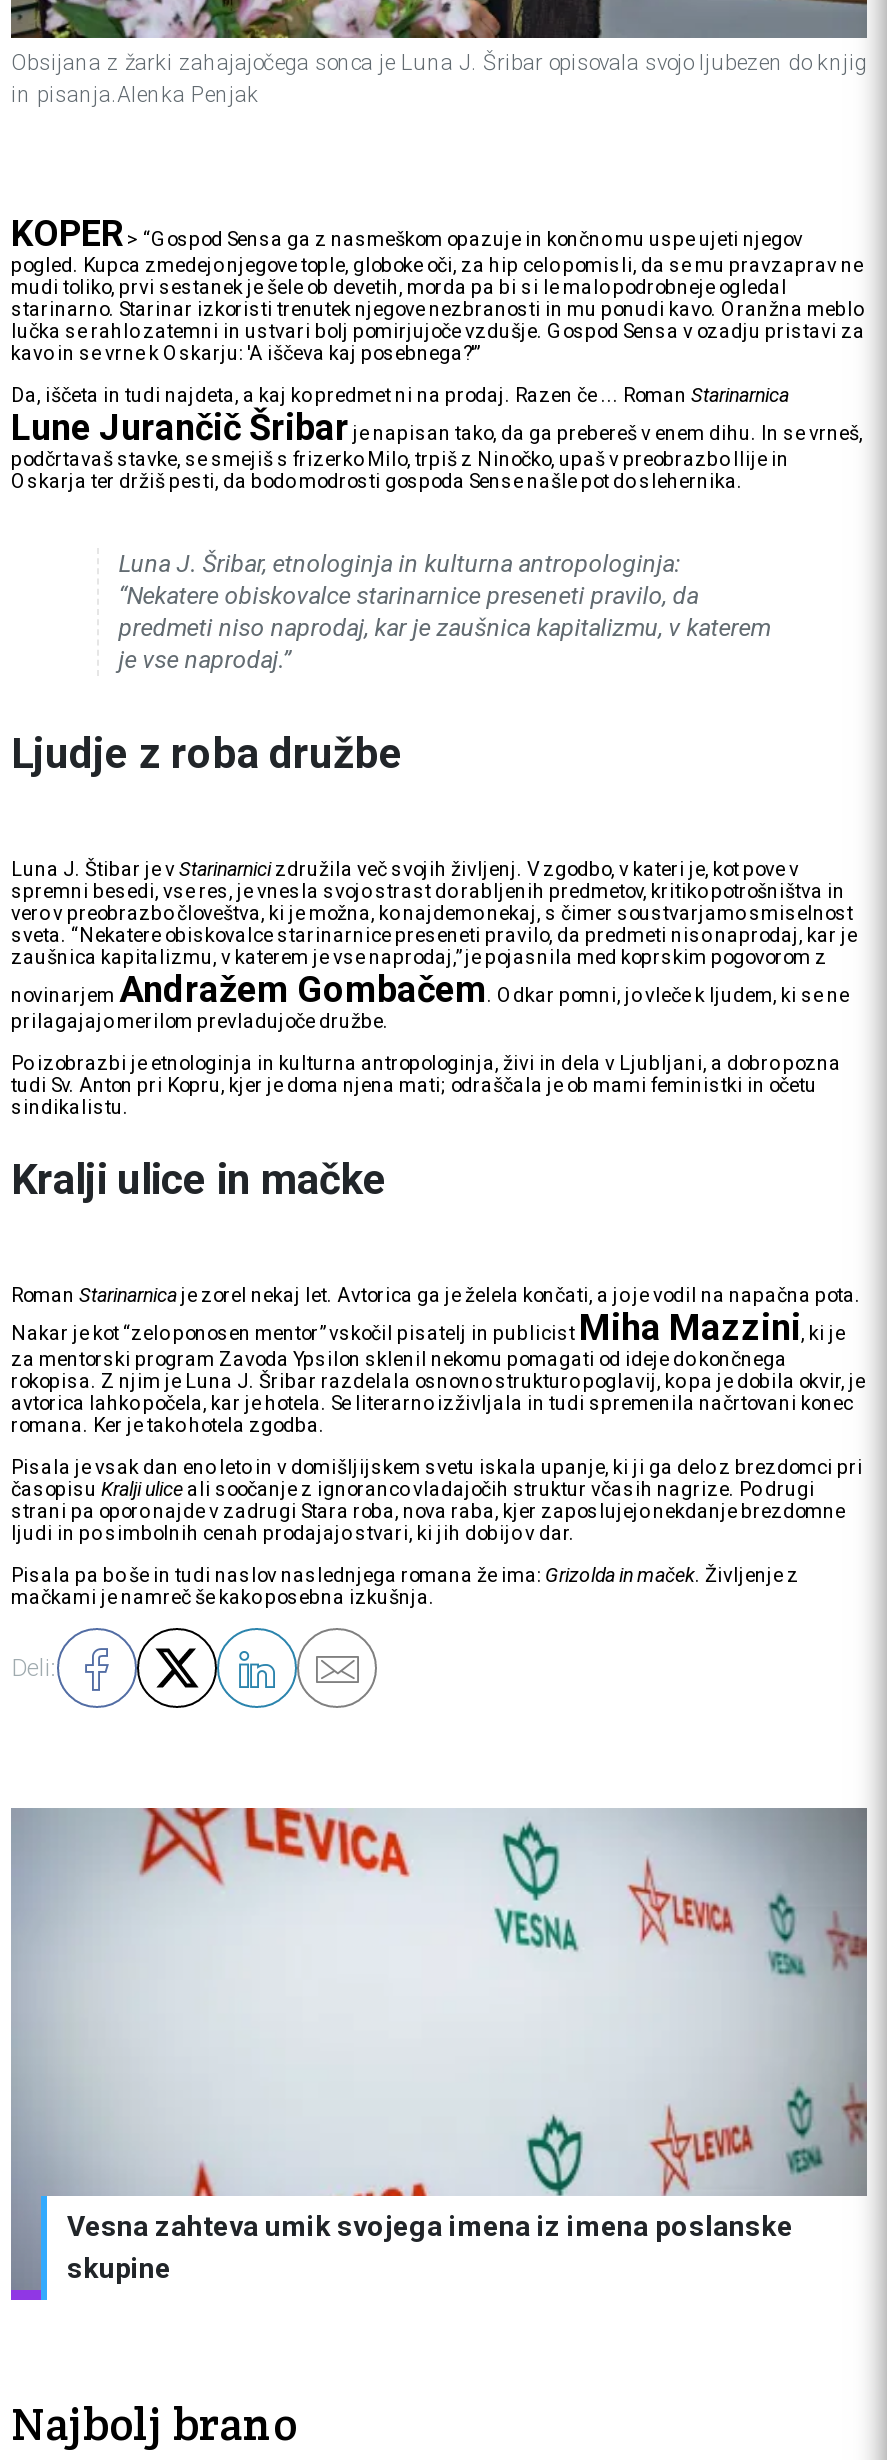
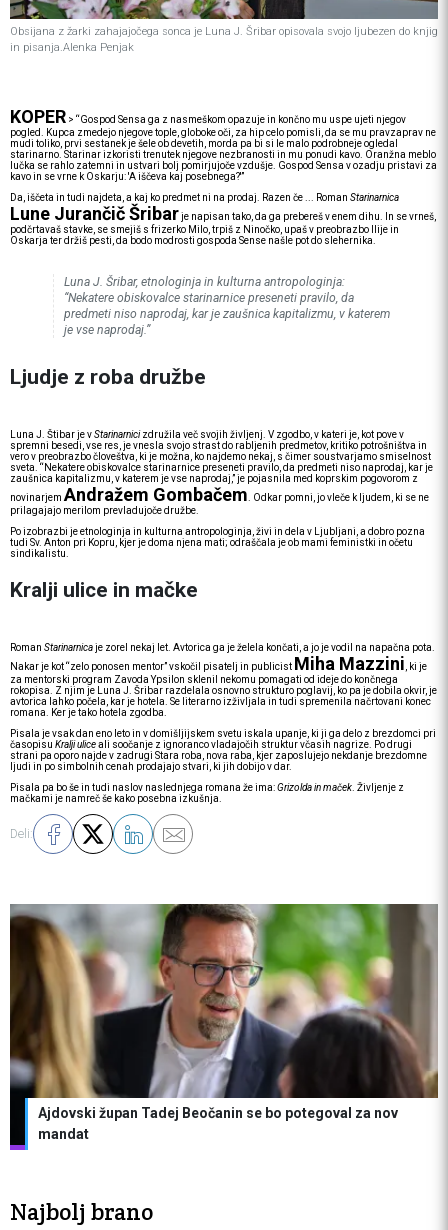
- [image]
- Vesna zahteva umik svojega imena iz imena poslanske
- skupine
+ [image]
+ Ajdovski župan Tadej Beočanin se bo potegoval za nov
+ mandat
